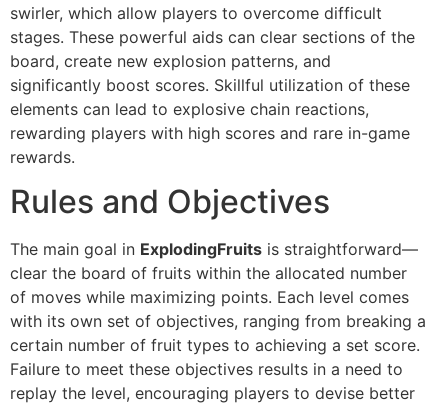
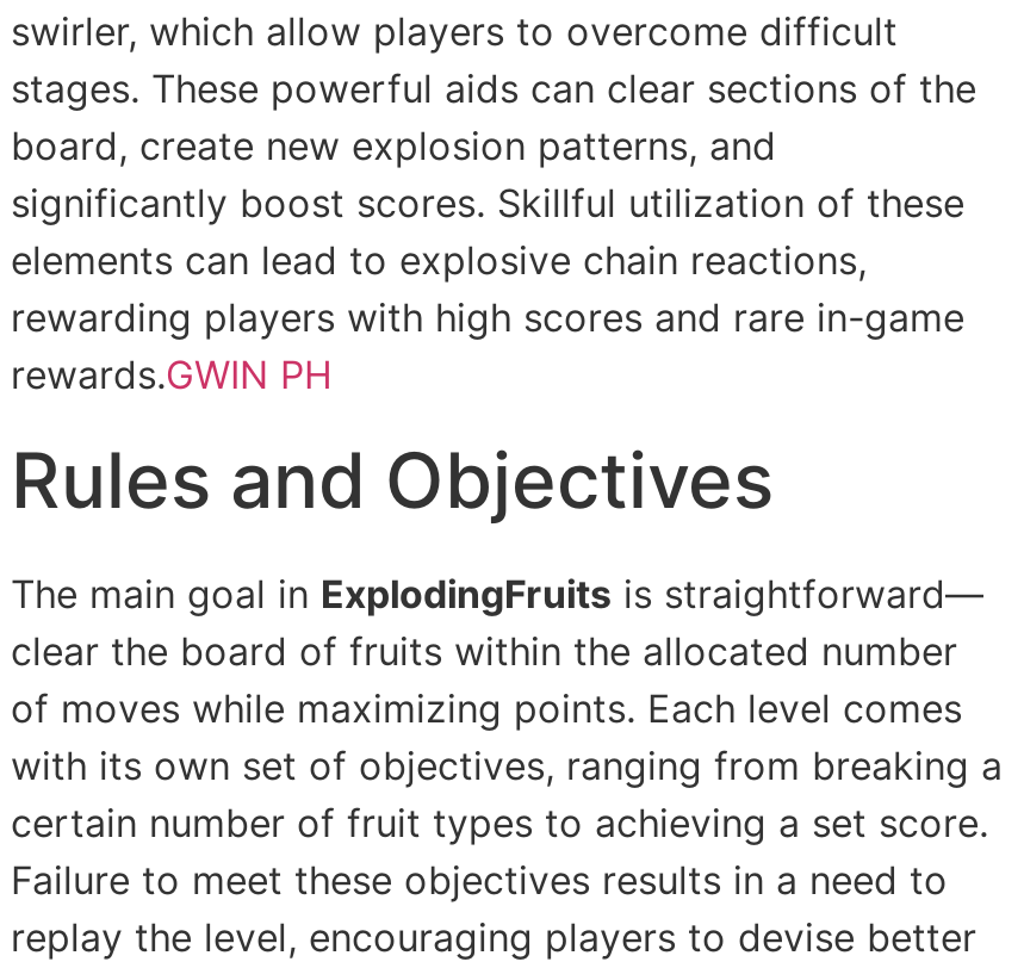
- rewards.
+ rewards.GWIN PH
